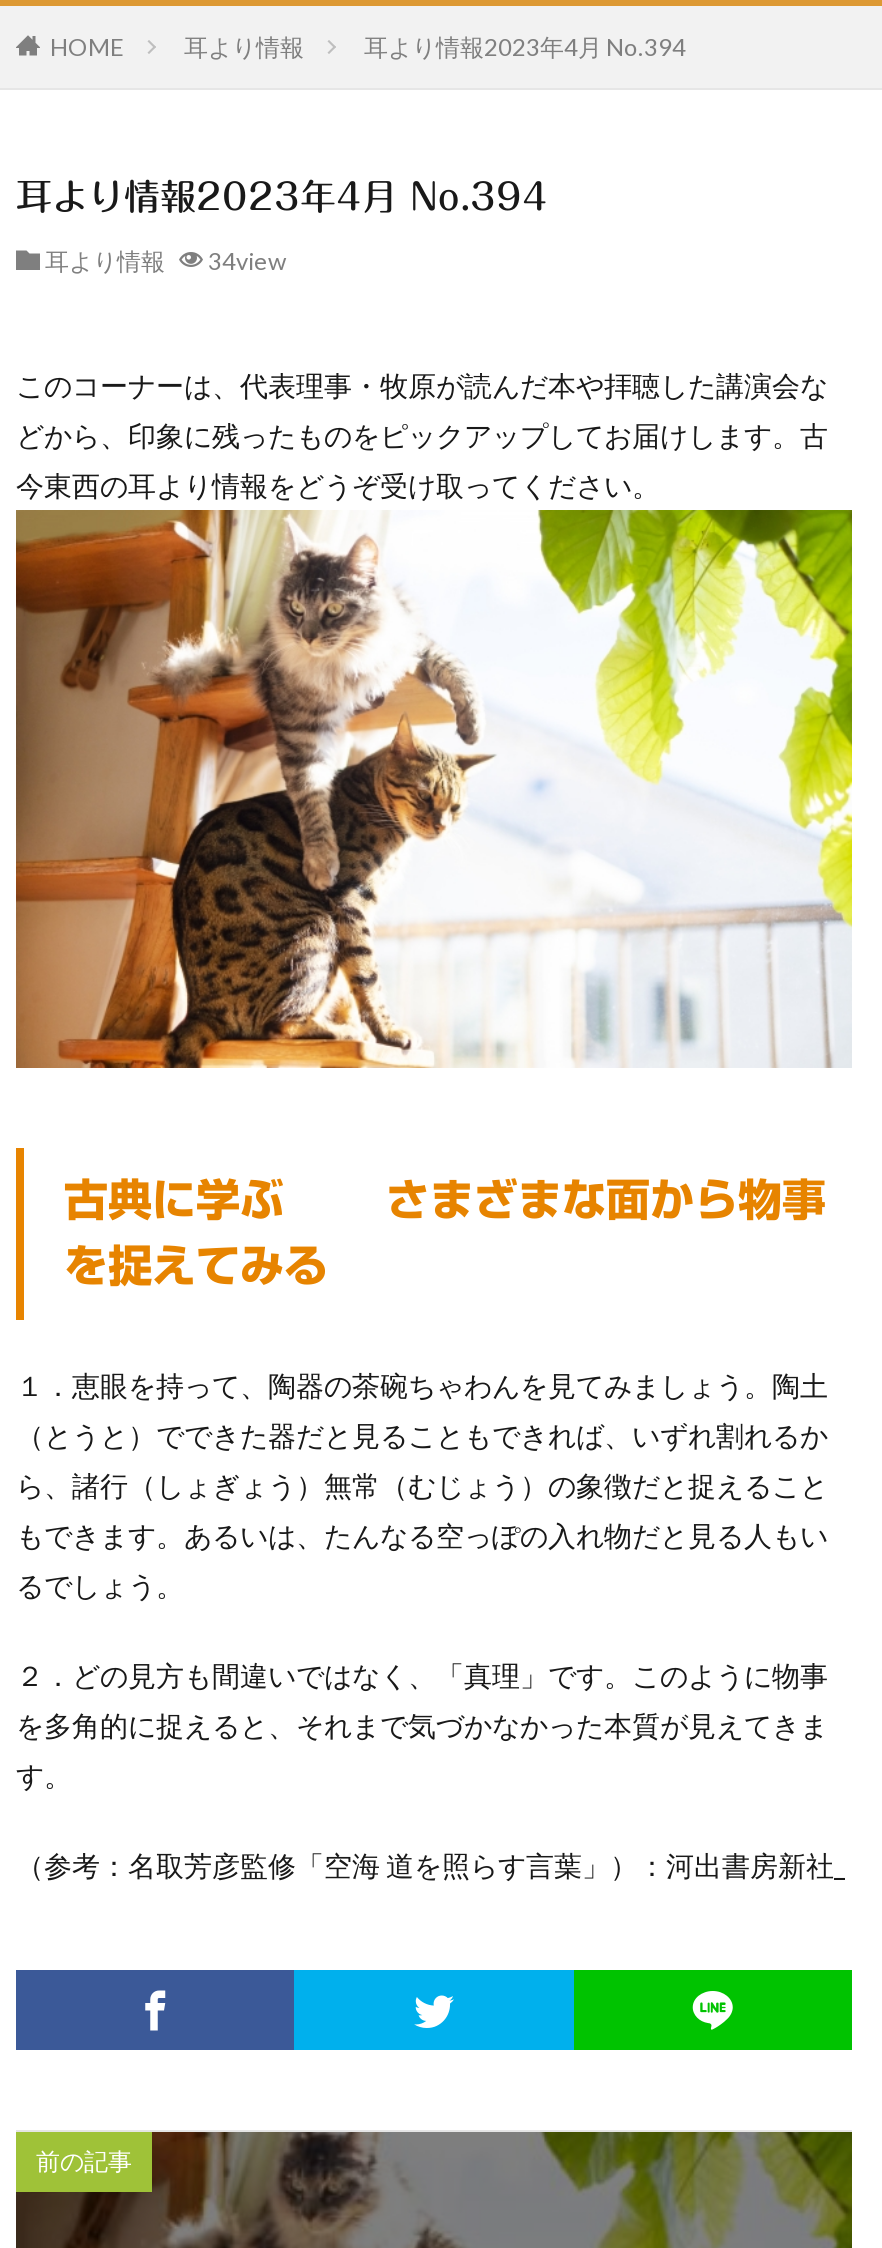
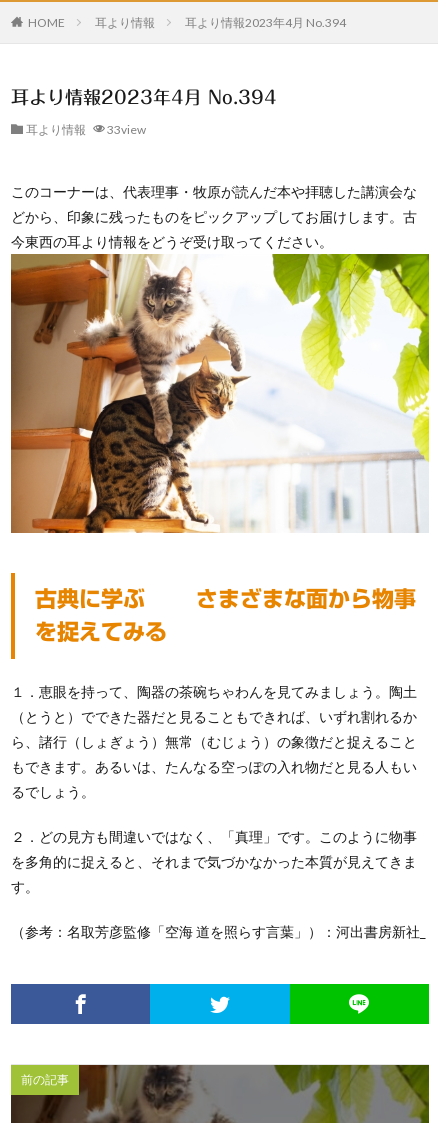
- 耳より情報 34view
+ 耳より情報 33view
